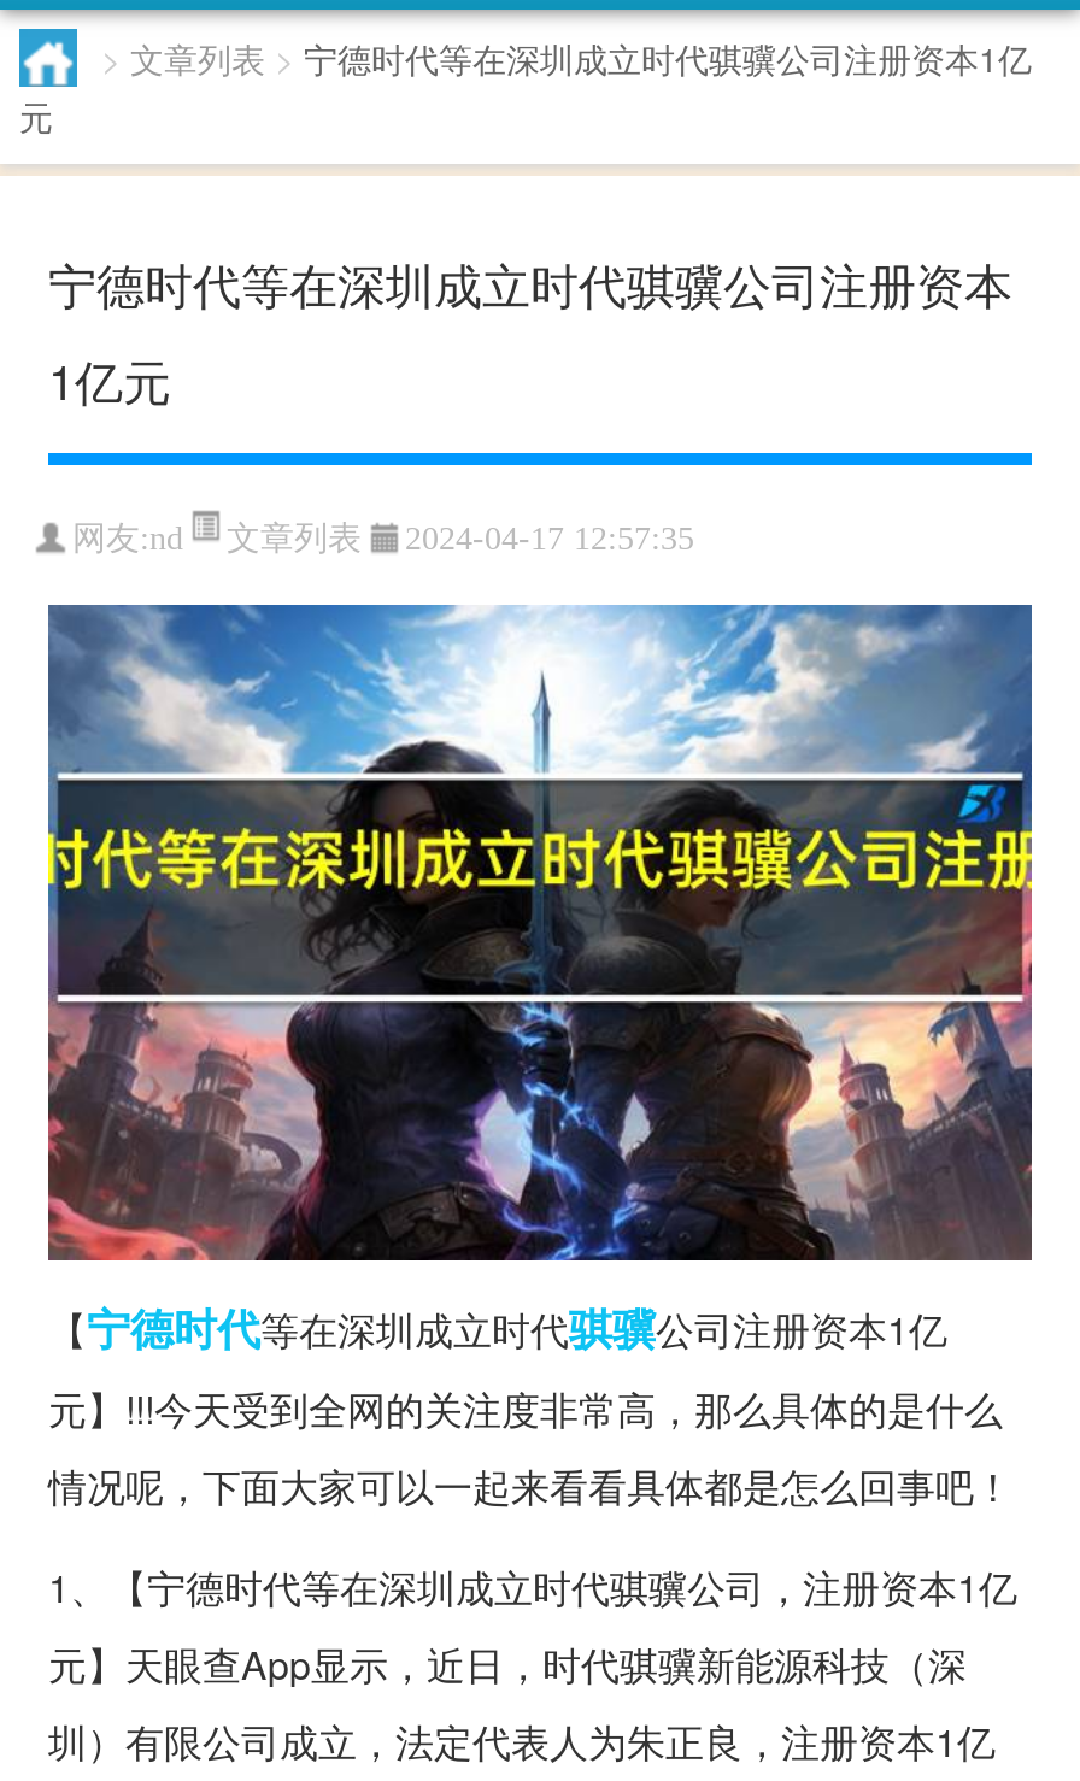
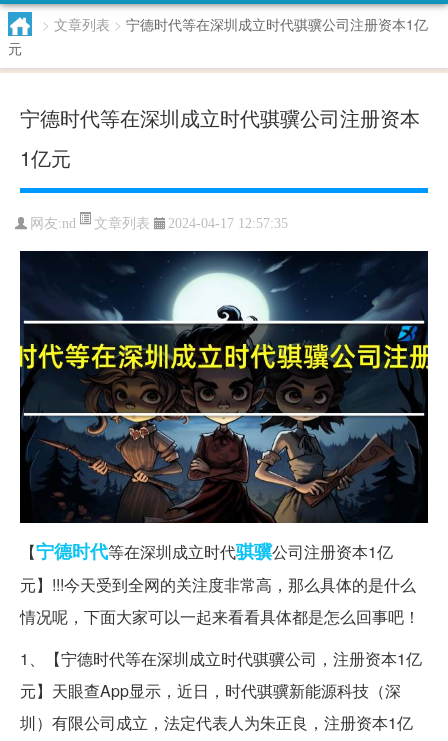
- [image]
+ [image]
